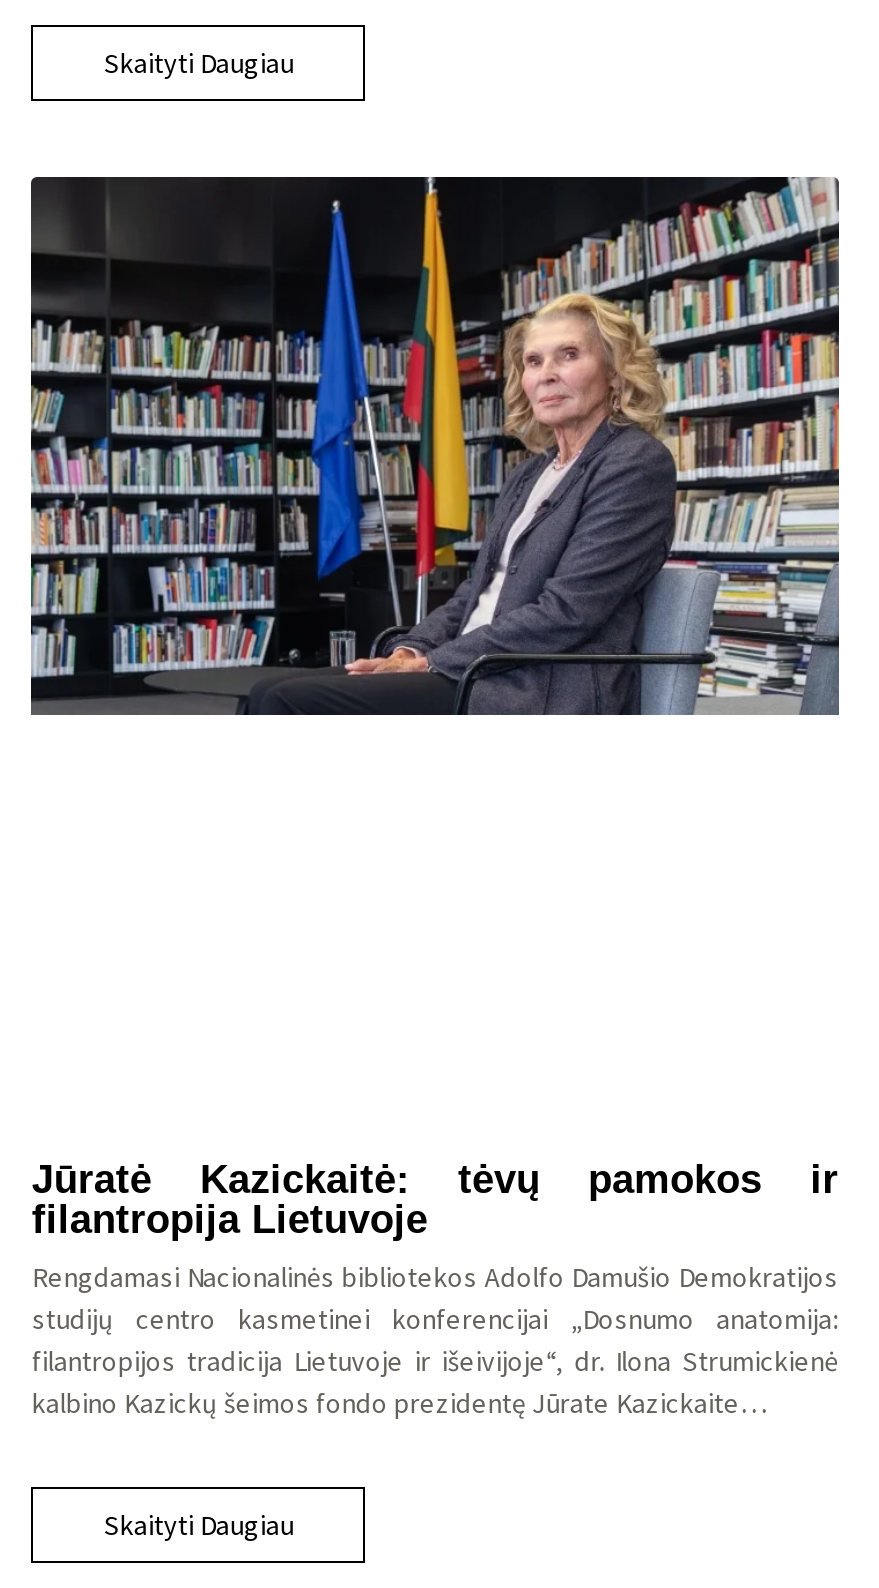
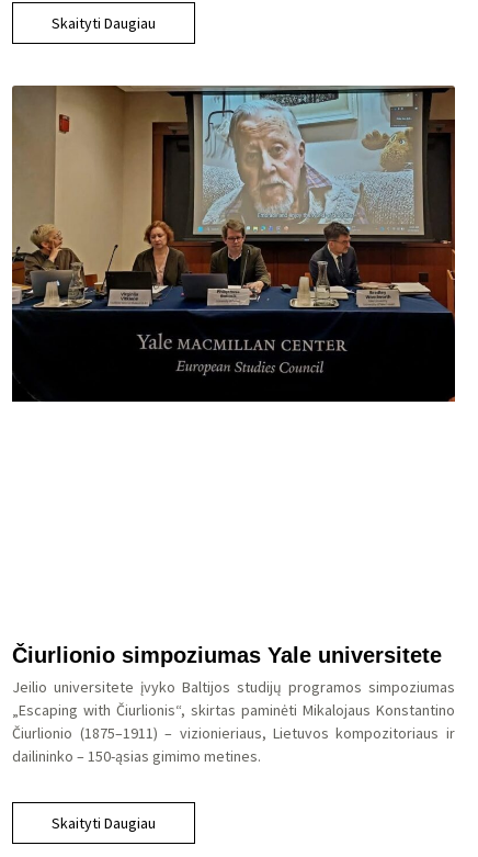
- [image]
+ [image]

- Jūratė Kazickaitė: tėvų pamokos ir
- filantropija Lietuvoje
- Rengdamasi Nacionalinės bibliotekos Adolfo Damušio Demokratijos
- studijų centro kasmetinei konferencijai „Dosnumo anatomija:
- filantropijos tradicija Lietuvoje ir išeivijoje“, dr. Ilona Strumickienė
- kalbino Kazickų šeimos fondo prezidentę Jūrate Kazickaite…
+ Čiurlionio simpoziumas Yale universitete
+ Jeilio universitete įvyko Baltijos studijų programos simpoziumas
+ „Escaping with Čiurlionis“, skirtas paminėti Mikalojaus Konstantino
+ Čiurlionio (1875–1911) – vizionieriaus, Lietuvos kompozitoriaus ir
+ dailininko – 150-ąsias gimimo metines.
